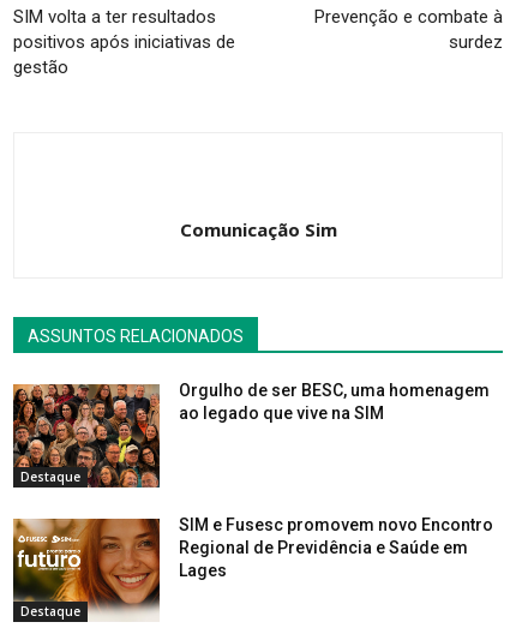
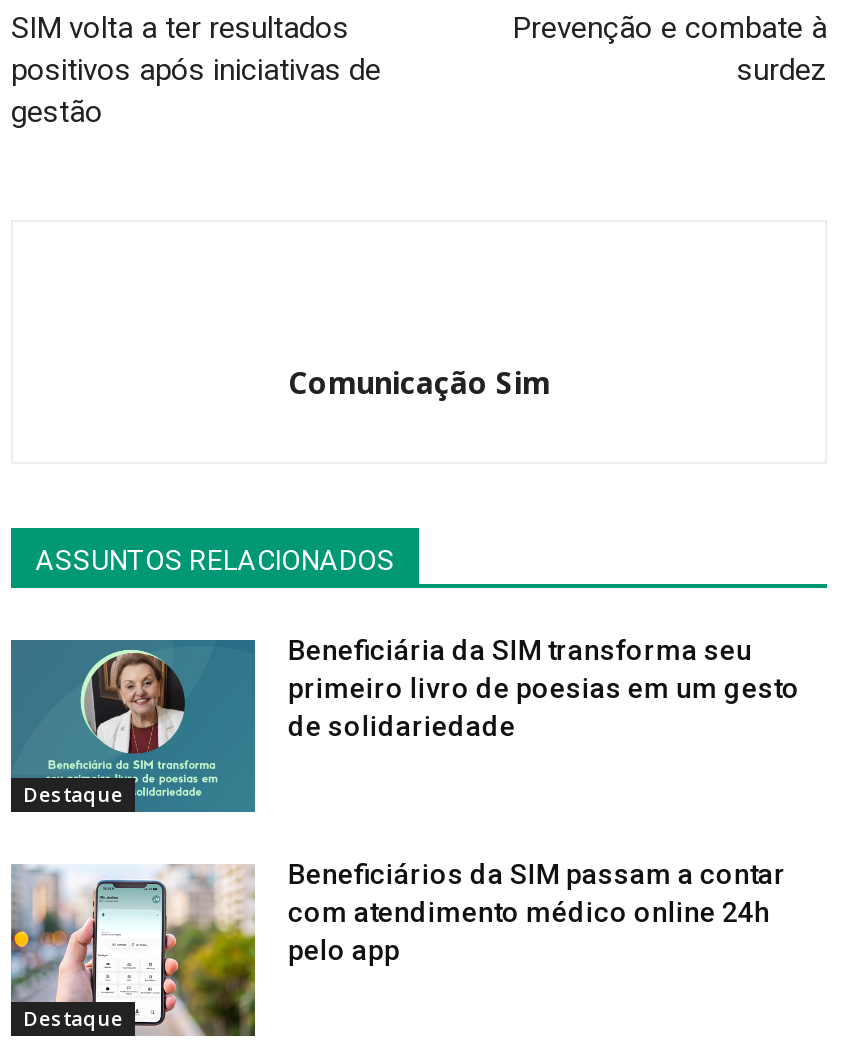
- [image]
- Orgulho de ser BESC, uma homenagem
- ao legado que vive na SIM
+ [image]
+ Beneficiária da SIM transforma seu
+ primeiro livro de poesias em um gesto
+ de solidariedade

- [image]
- SIM e Fusesc promovem novo Encontro
- Regional de Previdência e Saúde em
- Lages
+ [image]
+ Beneficiários da SIM passam a contar
+ com atendimento médico online 24h
+ pelo app
